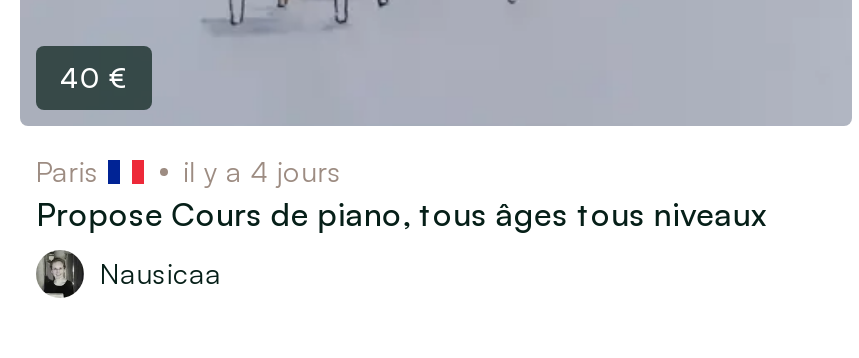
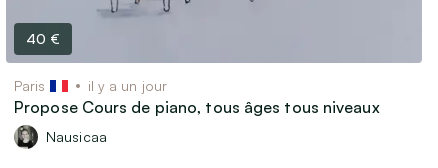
- il y a 4 jours
+ il y a un jour
